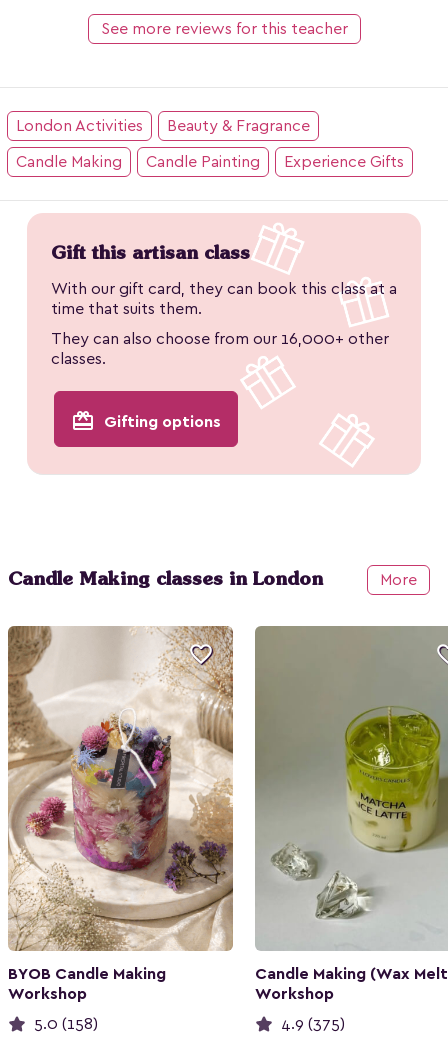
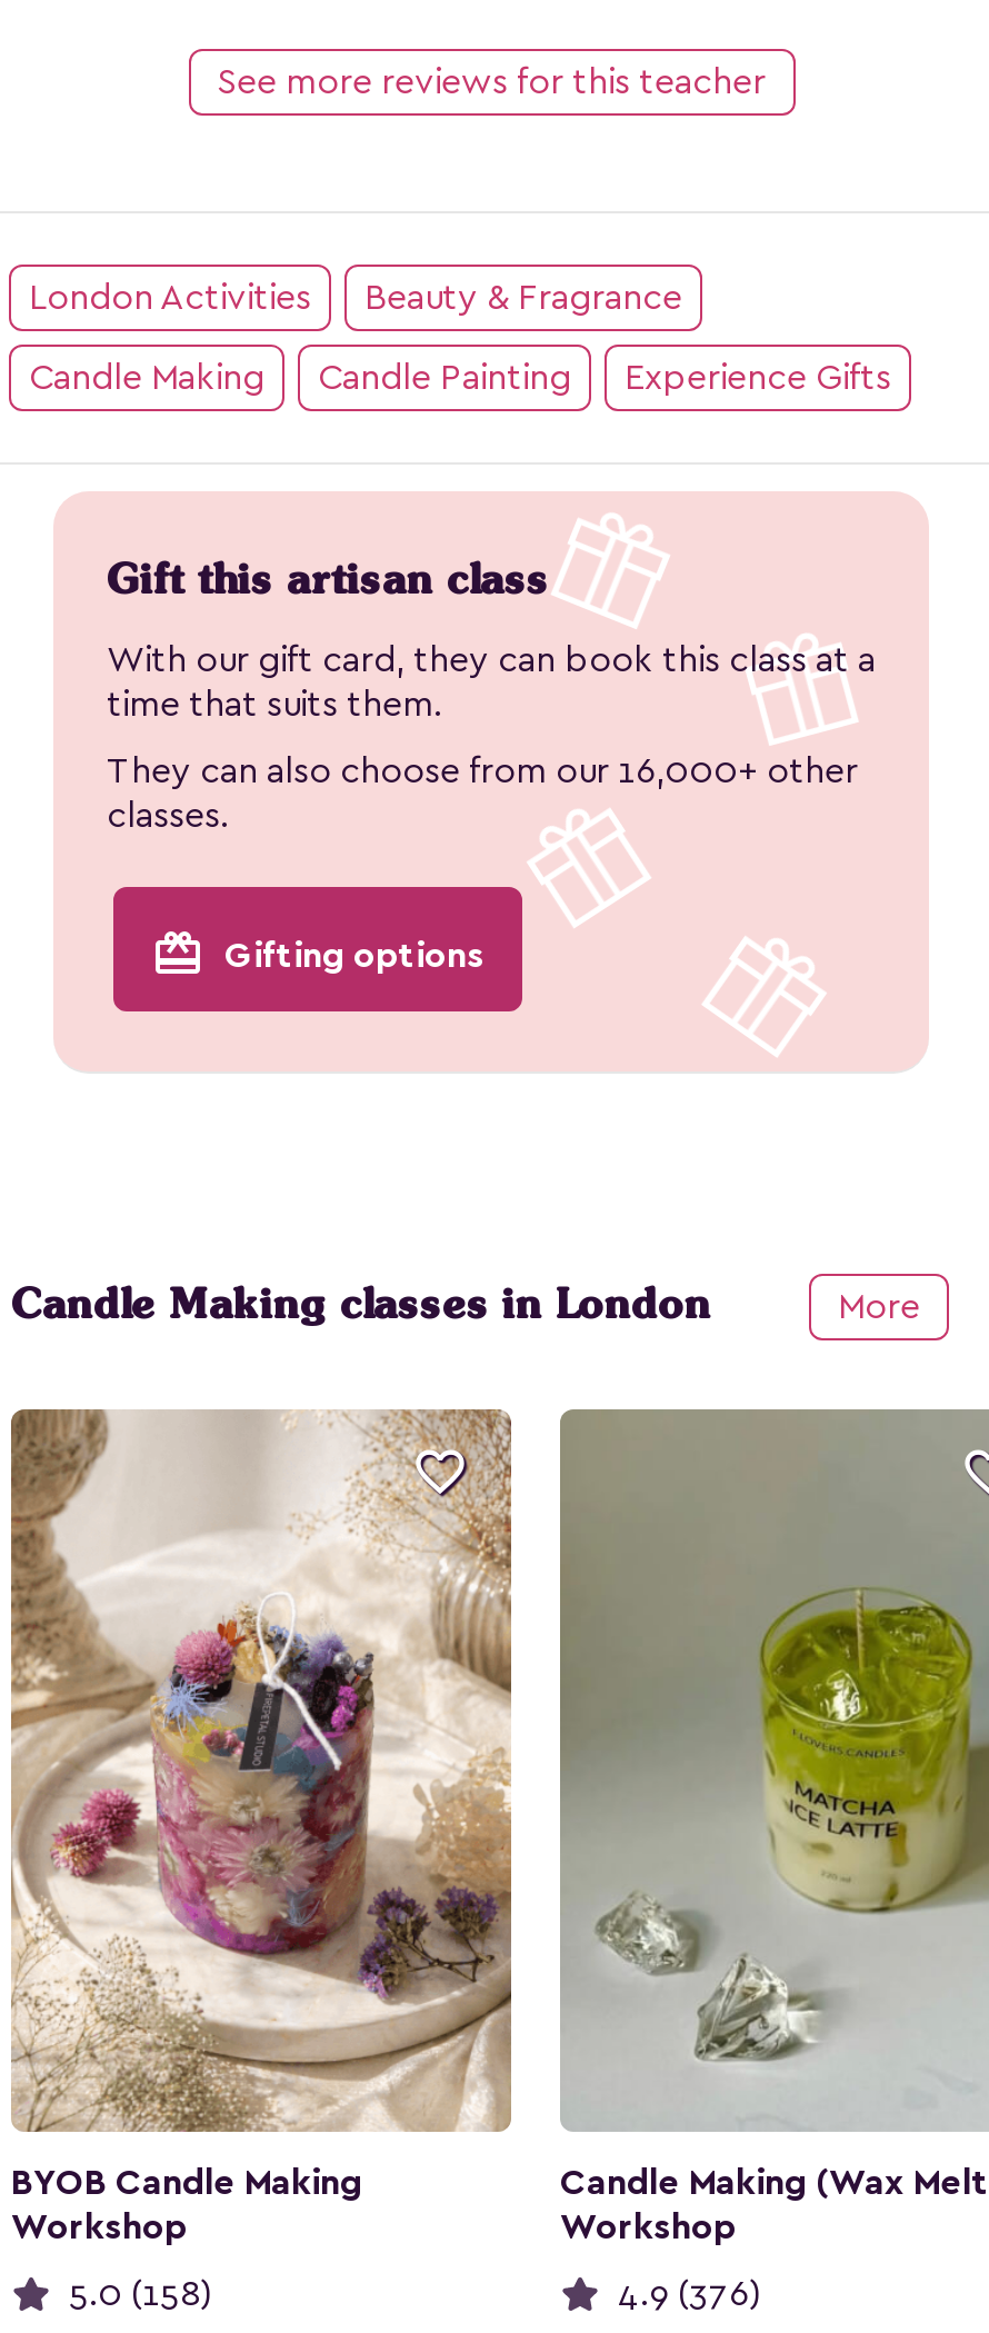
- 4.9 (375)
+ 4.9 (376)
